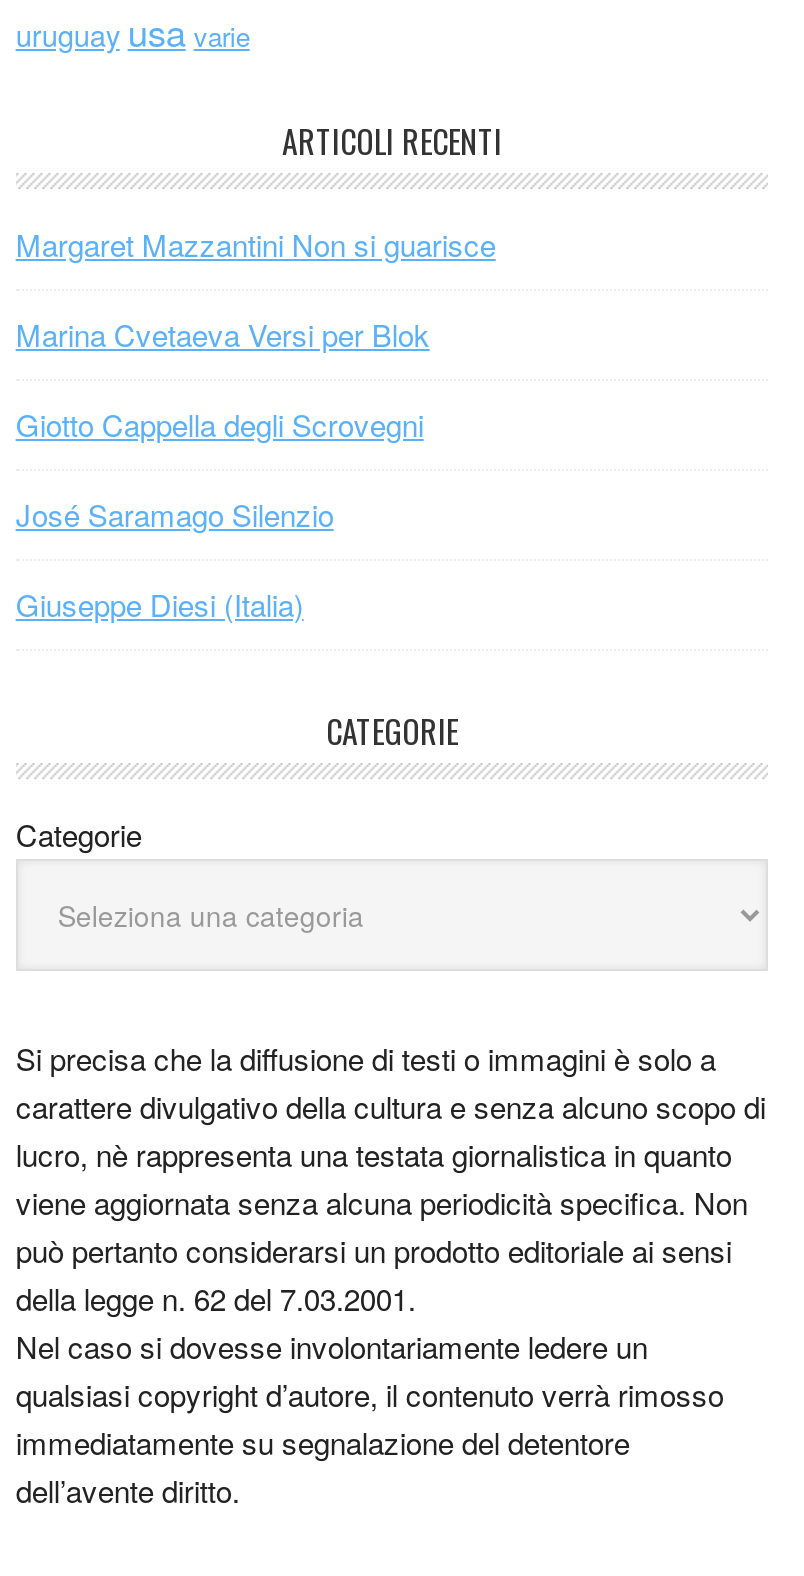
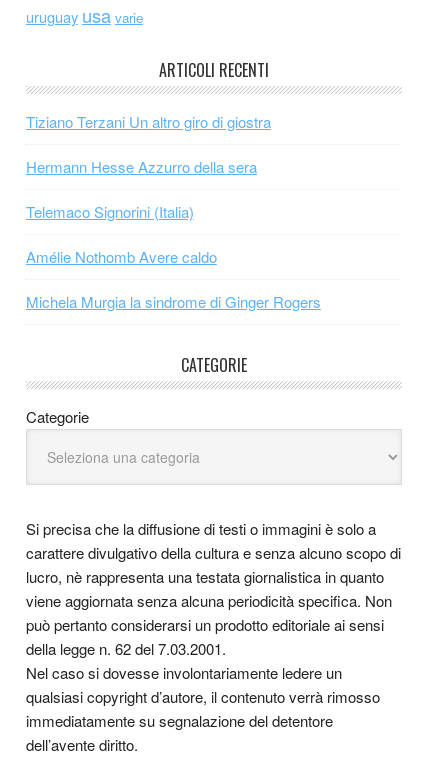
- Margaret Mazzantini Non si guarisce
+ Tiziano Terzani Un altro giro di giostra

- Marina Cvetaeva Versi per Blok
+ Hermann Hesse Azzurro della sera

- Giotto Cappella degli Scrovegni
+ Telemaco Signorini (Italia)

- José Saramago Silenzio
+ Amélie Nothomb Avere caldo

- Giuseppe Diesi (Italia)
+ Michela Murgia la sindrome di Ginger Rogers
